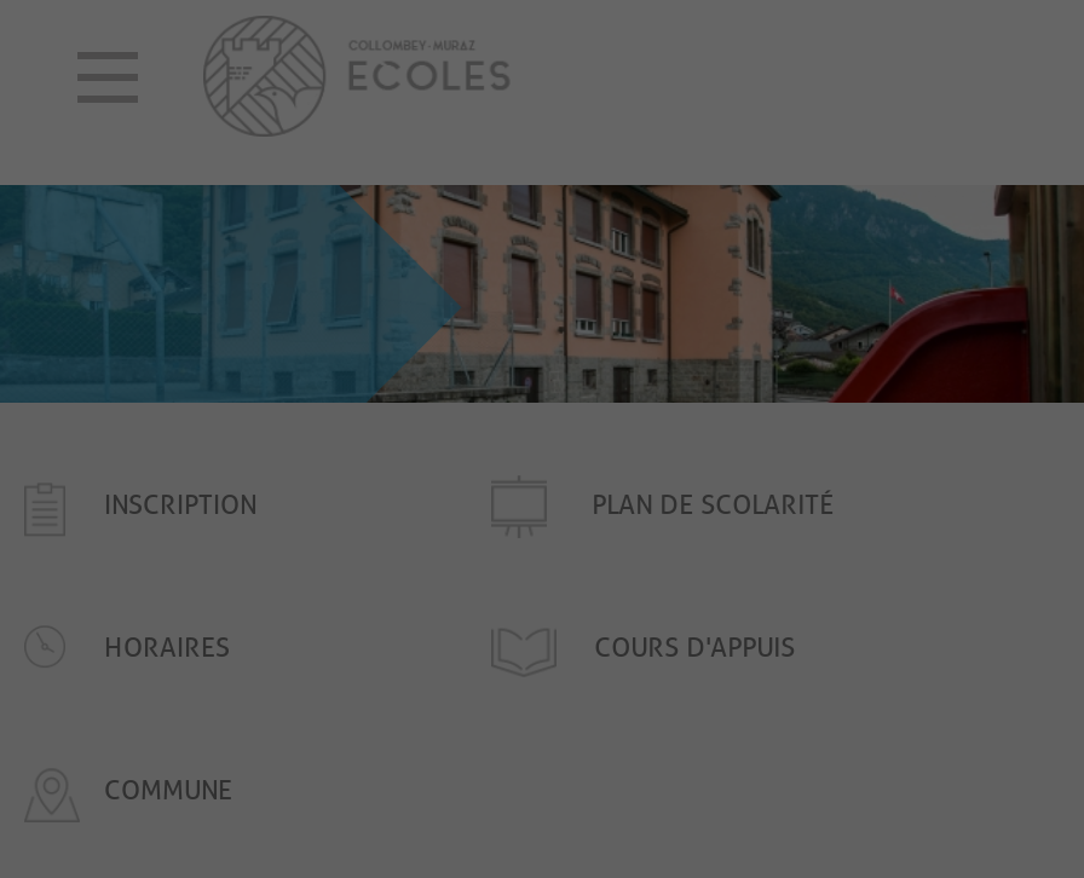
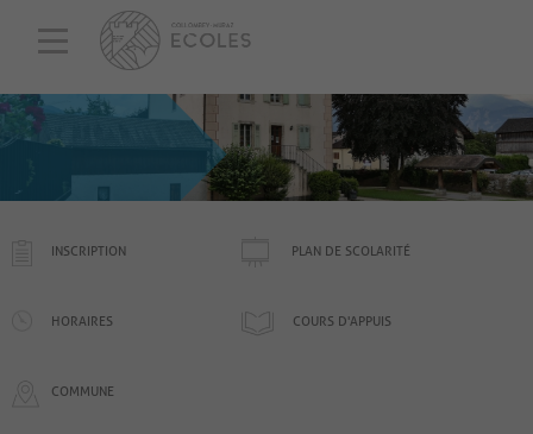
- [image]
+ [image]
